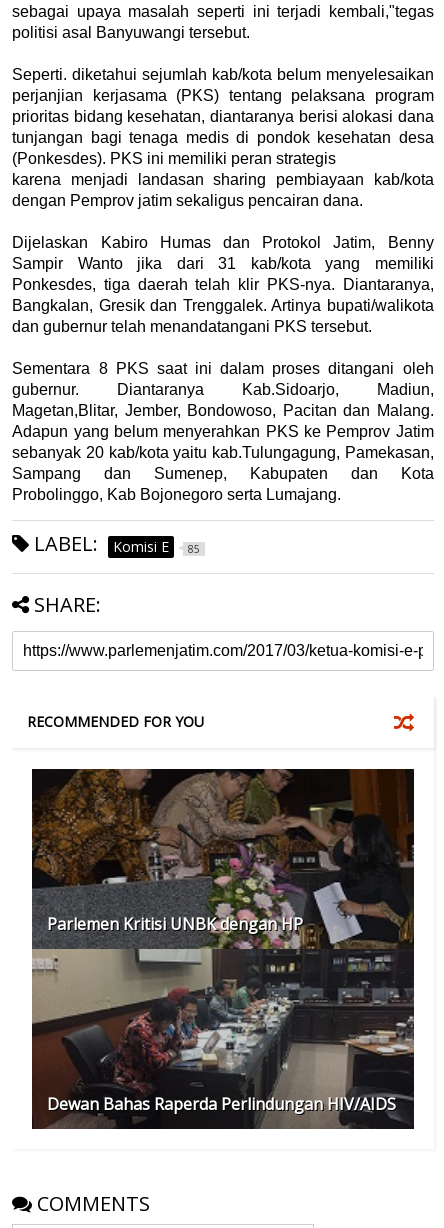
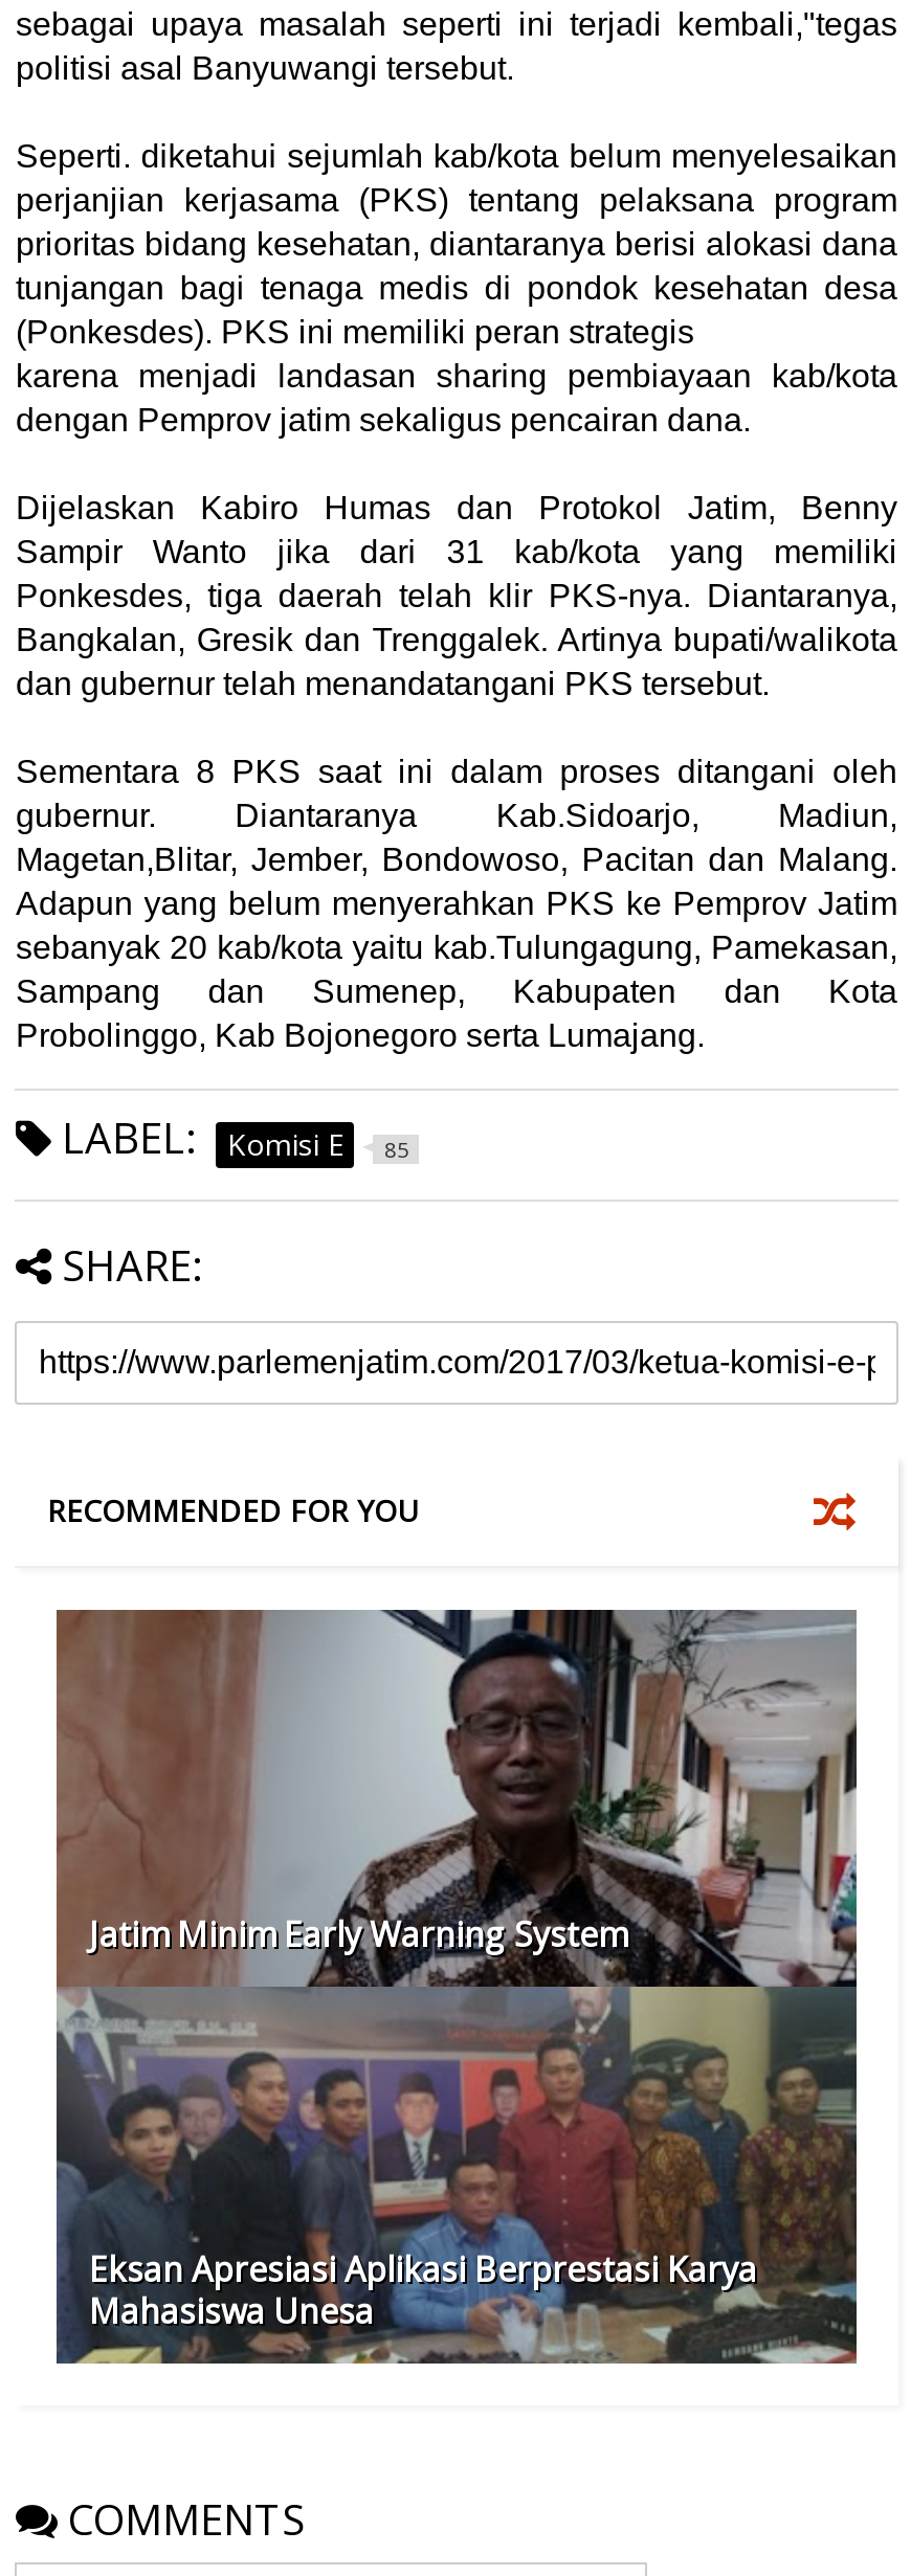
- [image]
- Parlemen Kritisi UNBK dengan HP
+ [image]
+ Jatim Minim Early Warning System

- Dewan Bahas Raperda Perlindungan HIV/AIDS
+ Eksan Apresiasi Aplikasi Berprestasi Karya
+ Mahasiswa Unesa
